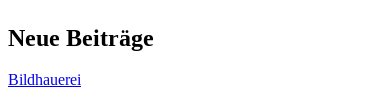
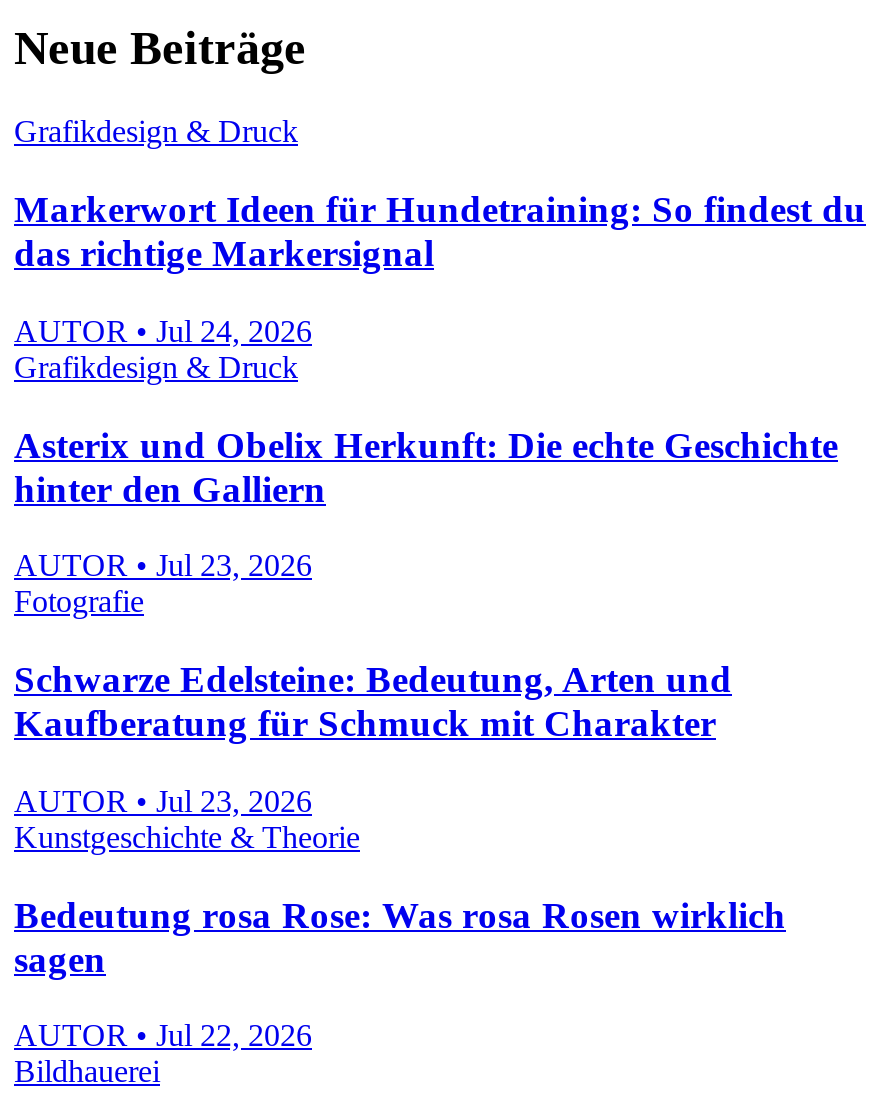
+ Grafikdesign & Druck
+ Markerwort Ideen für Hundetraining: So findest du
+ das richtige Markersignal
+ AUTOR • Jul 24, 2026
+ Grafikdesign & Druck
+ Asterix und Obelix Herkunft: Die echte Geschichte
+ hinter den Galliern
+ AUTOR • Jul 23, 2026
+ Fotografie
+ Schwarze Edelsteine: Bedeutung, Arten und
+ Kaufberatung für Schmuck mit Charakter
+ AUTOR • Jul 23, 2026
+ Kunstgeschichte & Theorie
+ Bedeutung rosa Rose: Was rosa Rosen wirklich
+ sagen
+ AUTOR • Jul 22, 2026
